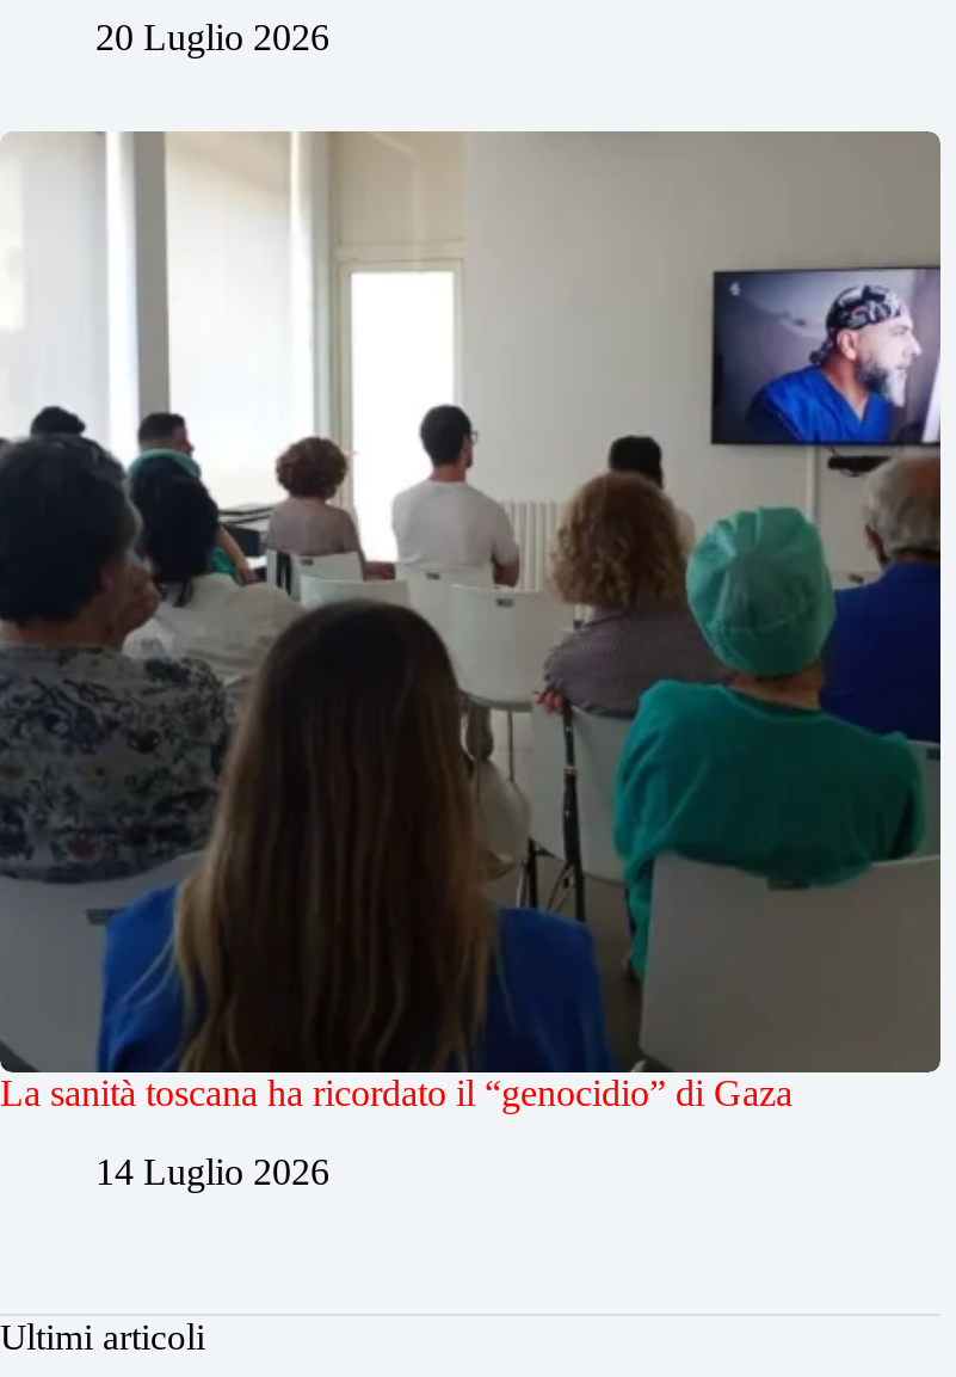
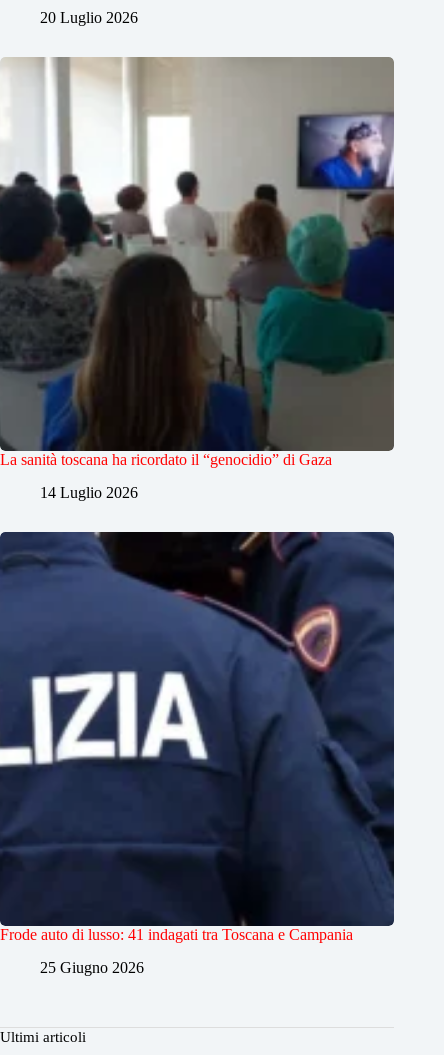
+ [image]
+ Frode auto di lusso: 41 indagati tra Toscana e Campania
+ 25 Giugno 2026
